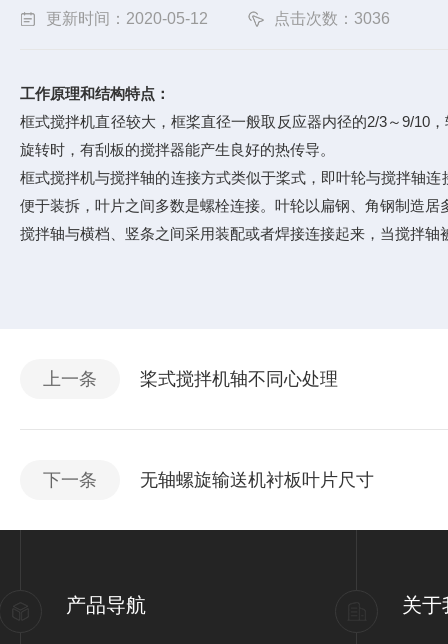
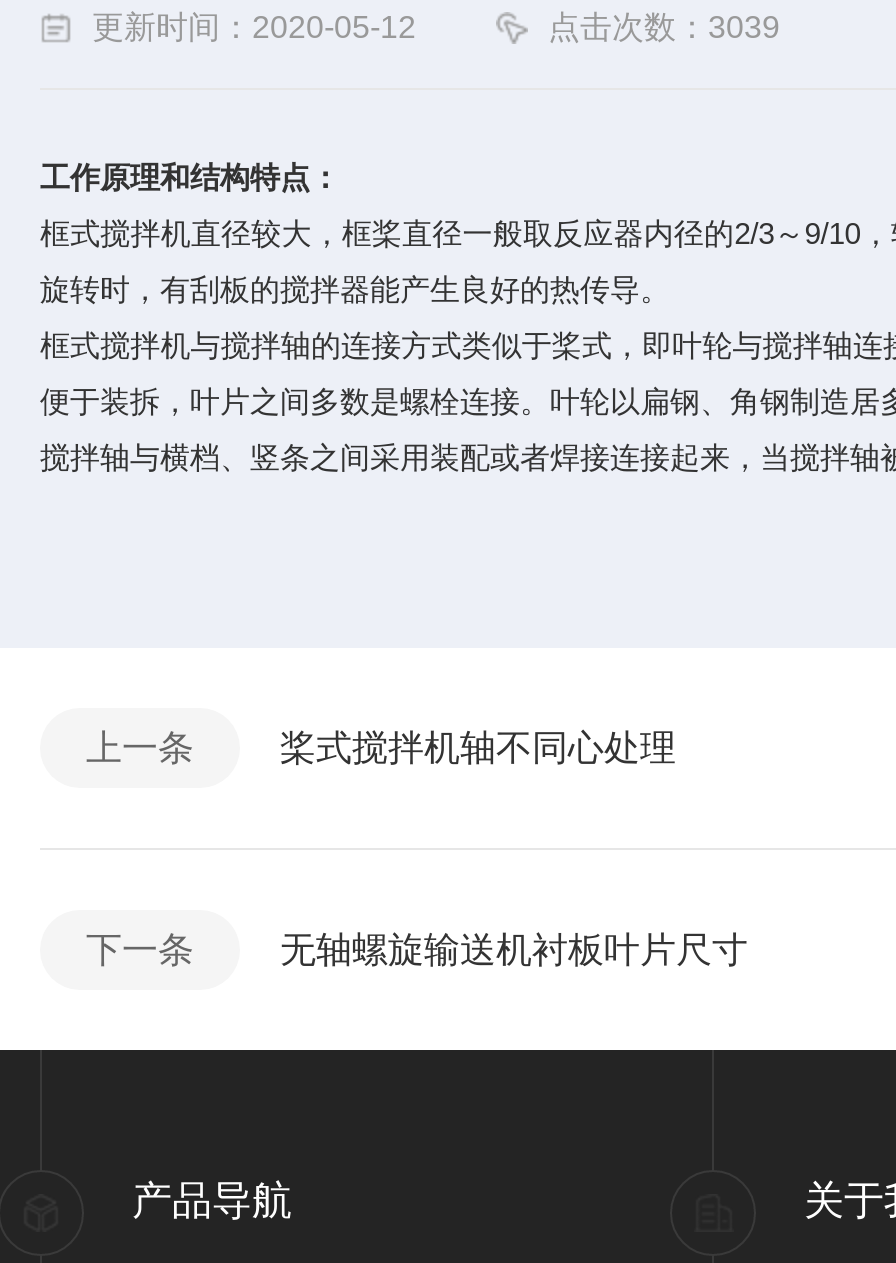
- 点击次数：3036
+ 点击次数：3039
